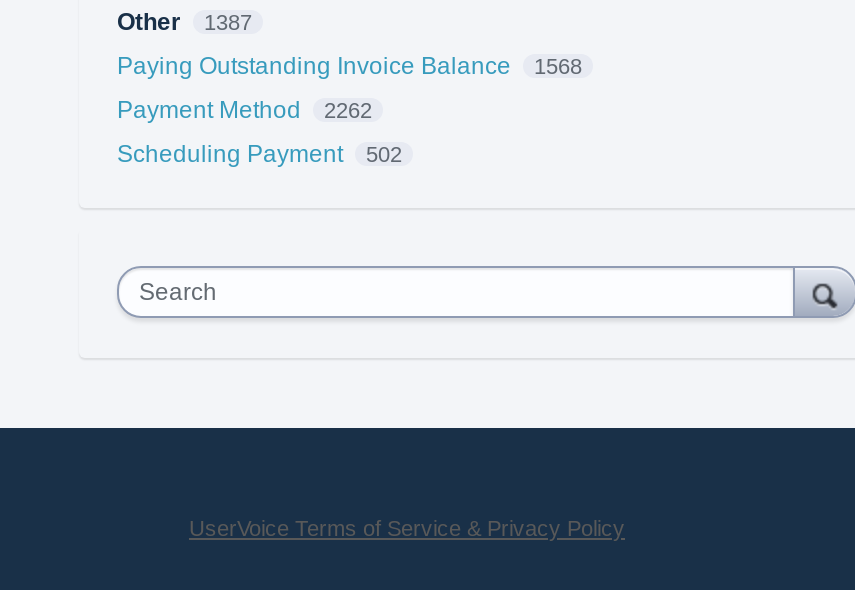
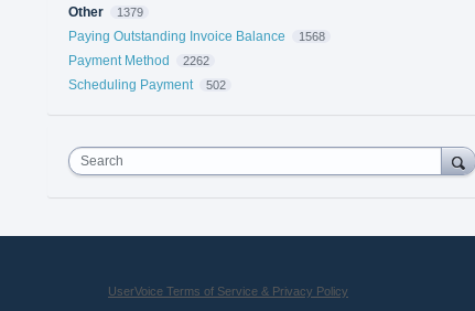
- Other 1387
+ Other 1379
